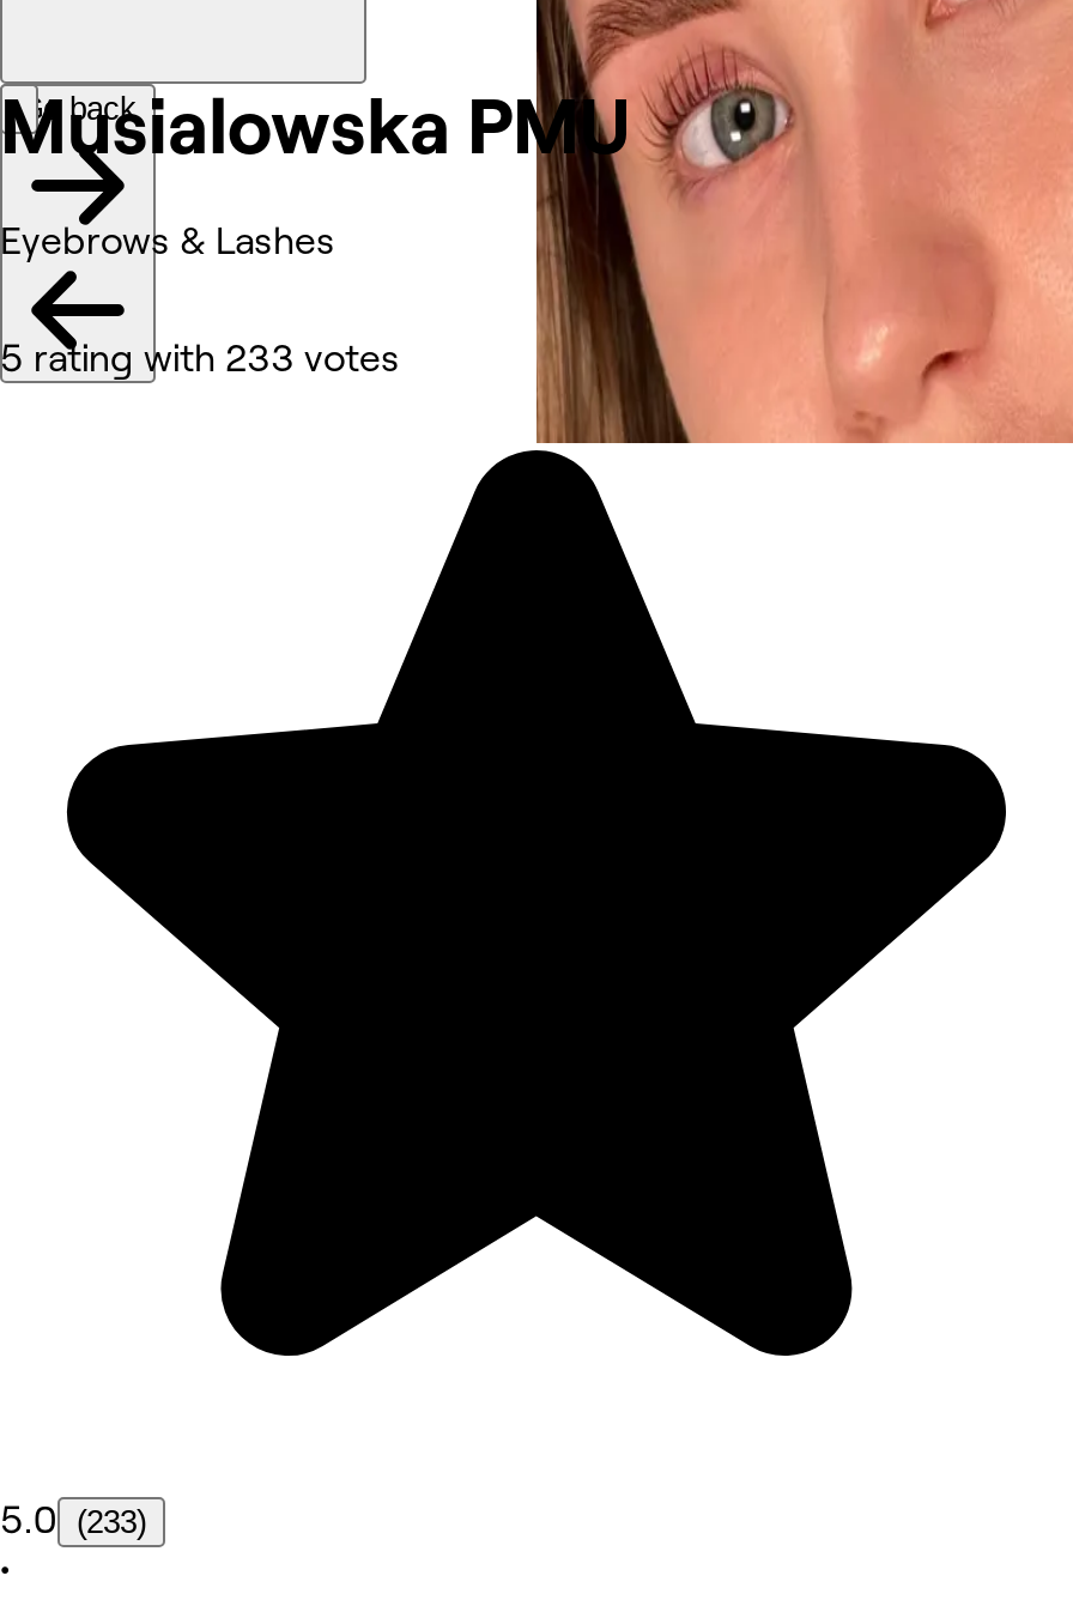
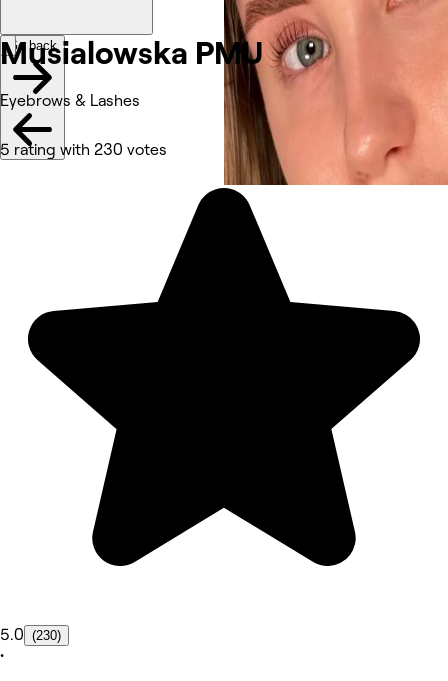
- 5 rating with 233 votes
+ 5 rating with 230 votes

- 5.0 (233)
+ 5.0 (230)
